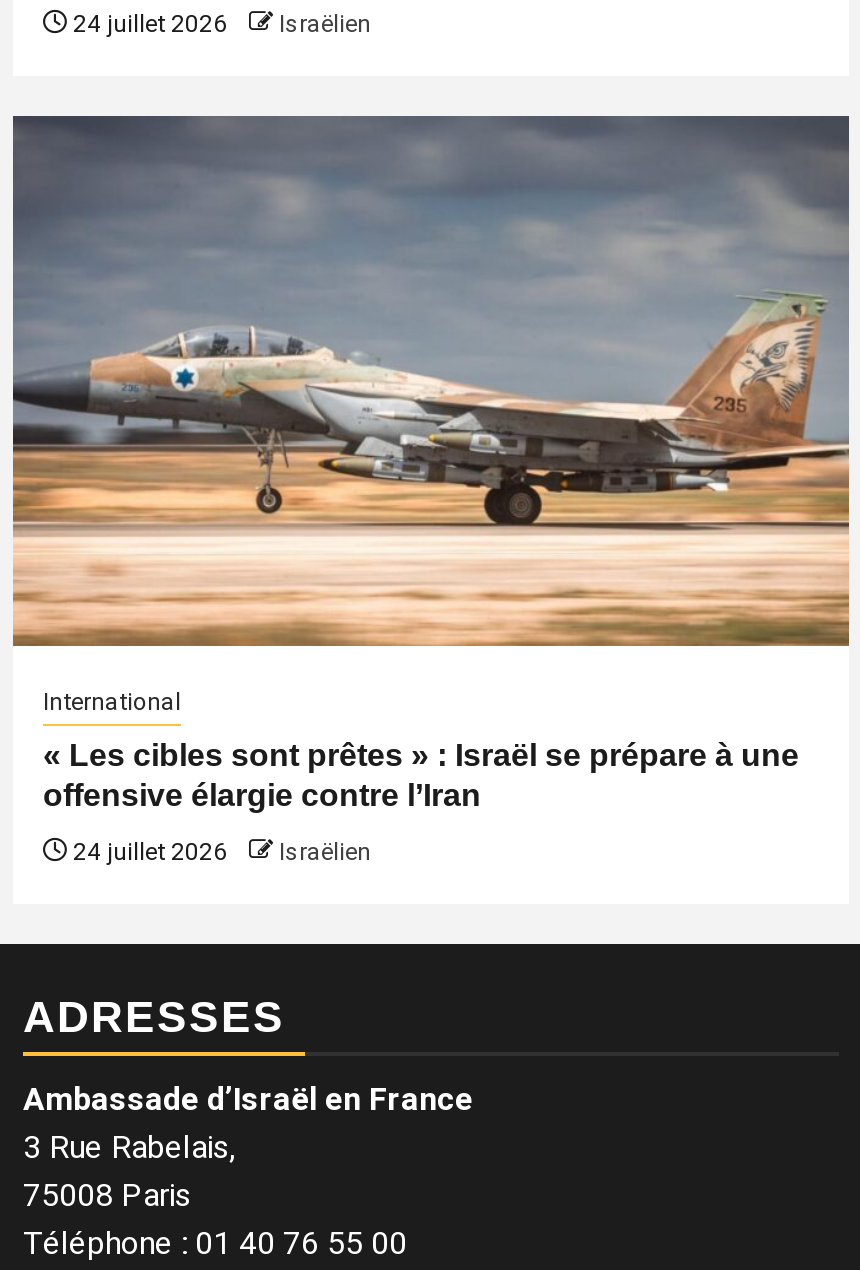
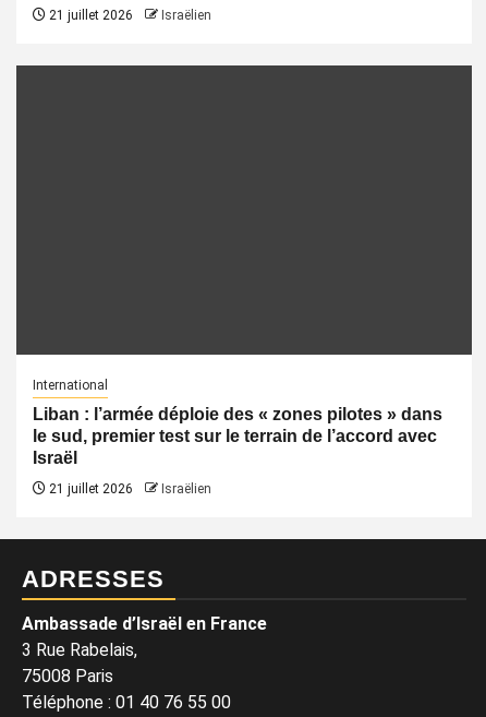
- 24 juillet 2026 Israëlien
+ 21 juillet 2026 Israëlien

- [image]

- « Les cibles sont prêtes » : Israël se prépare à une
- offensive élargie contre l’Iran
+ Liban : l’armée déploie des « zones pilotes » dans
+ le sud, premier test sur le terrain de l’accord avec
+ Israël

- 24 juillet 2026 Israëlien
+ 21 juillet 2026 Israëlien
